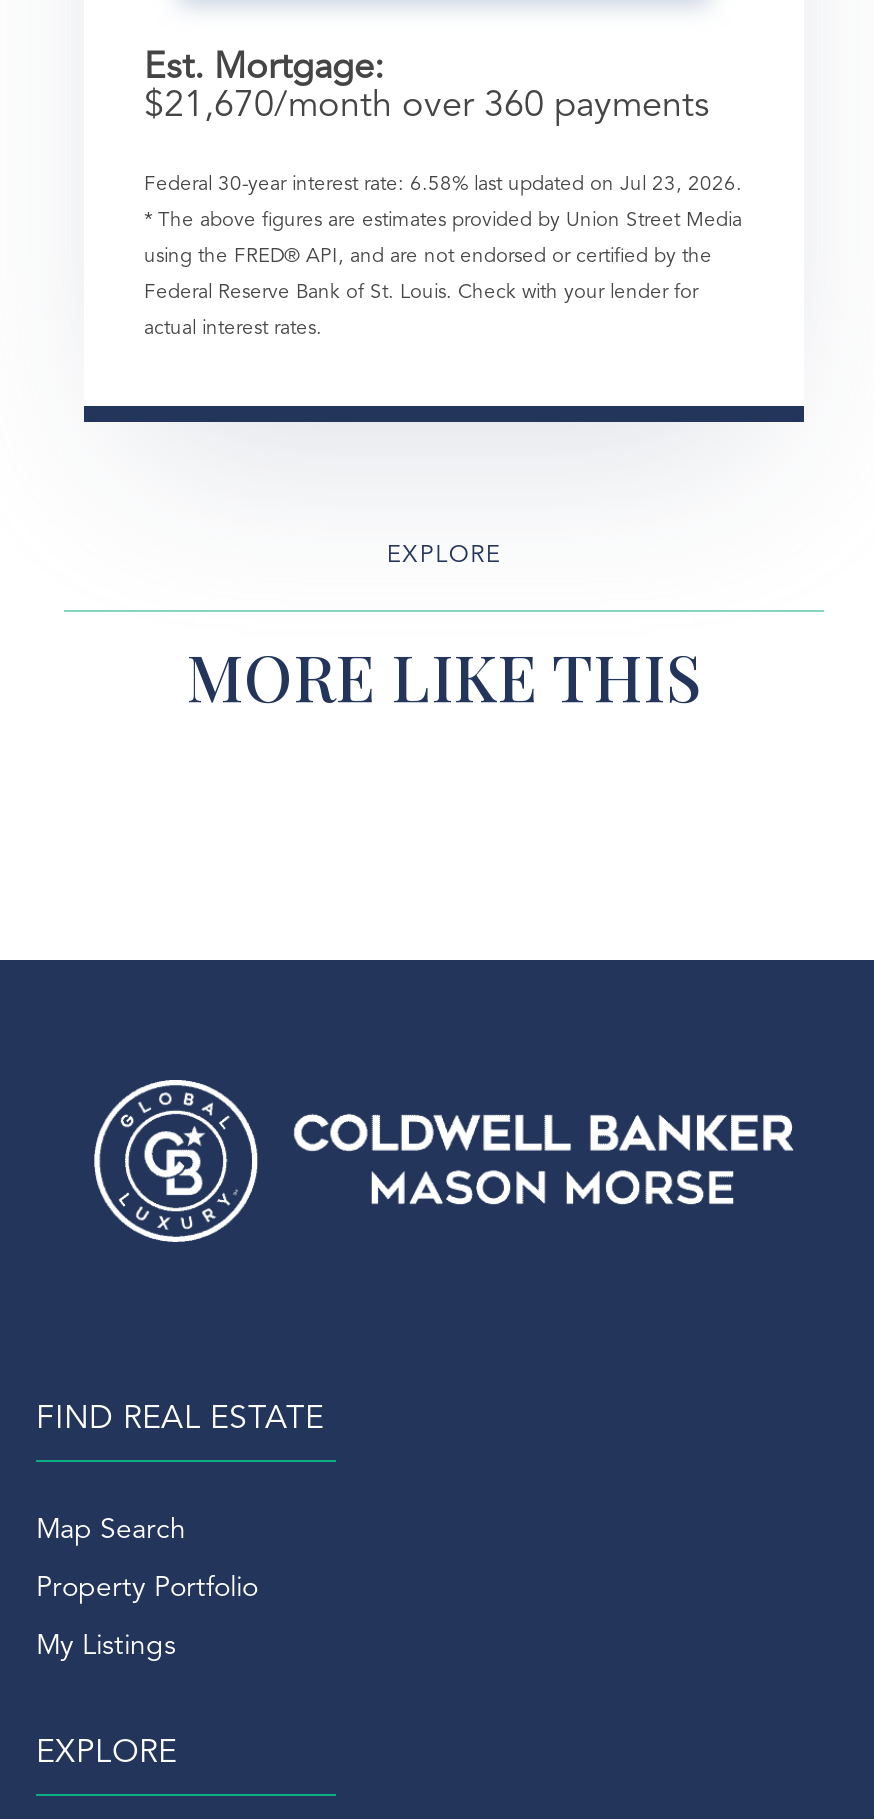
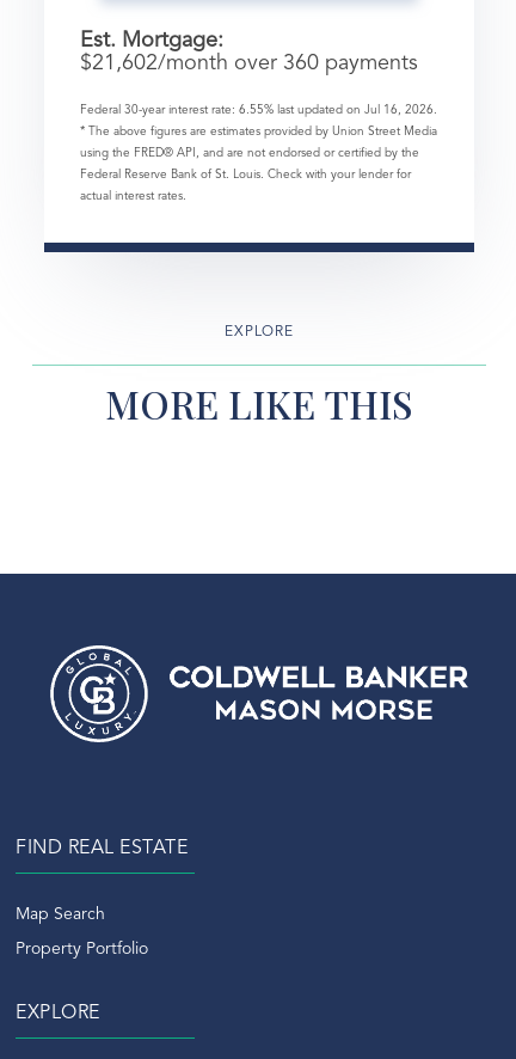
- $21,670/month over 360 payments
+ $21,602/month over 360 payments

- Federal 30-year interest rate: 6.58% last updated on Jul 23, 2026.
+ Federal 30-year interest rate: 6.55% last updated on Jul 16, 2026.

- My Listings
